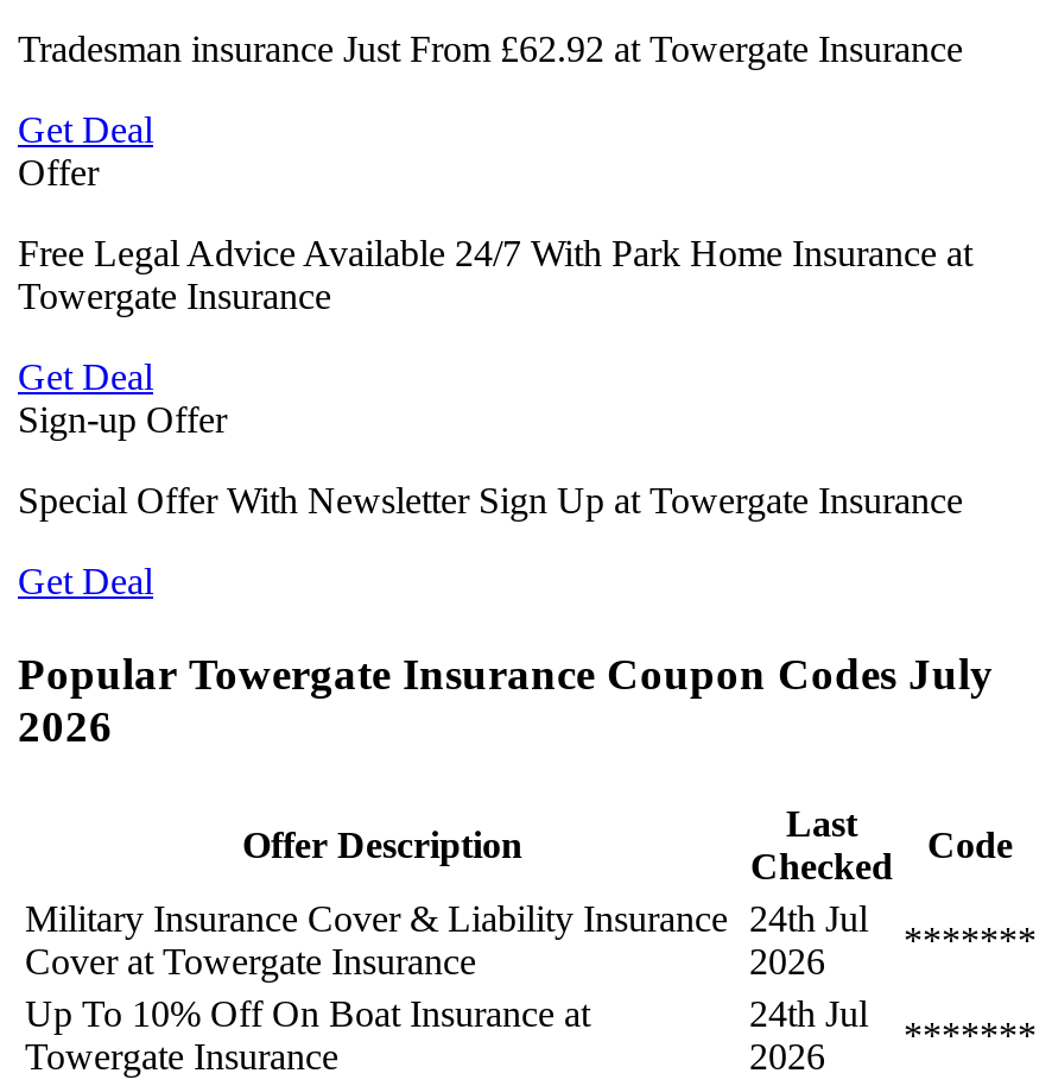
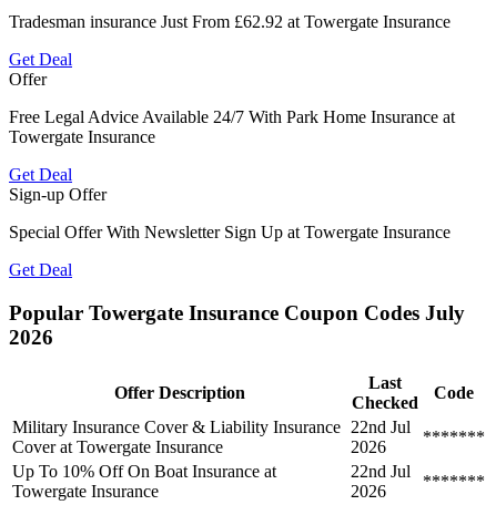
- Military Insurance Cover & Liability Insurance 24th Jul
+ Military Insurance Cover & Liability Insurance 22nd Jul

- 24th Jul
+ 22nd Jul
